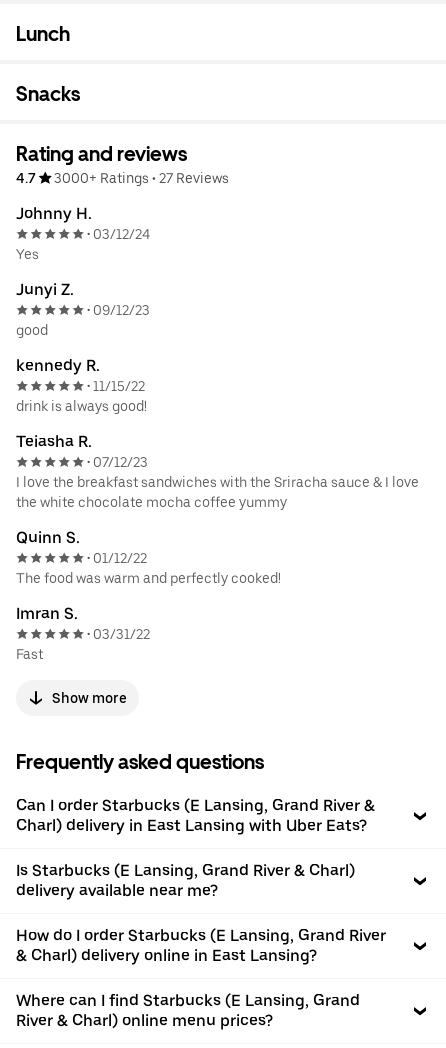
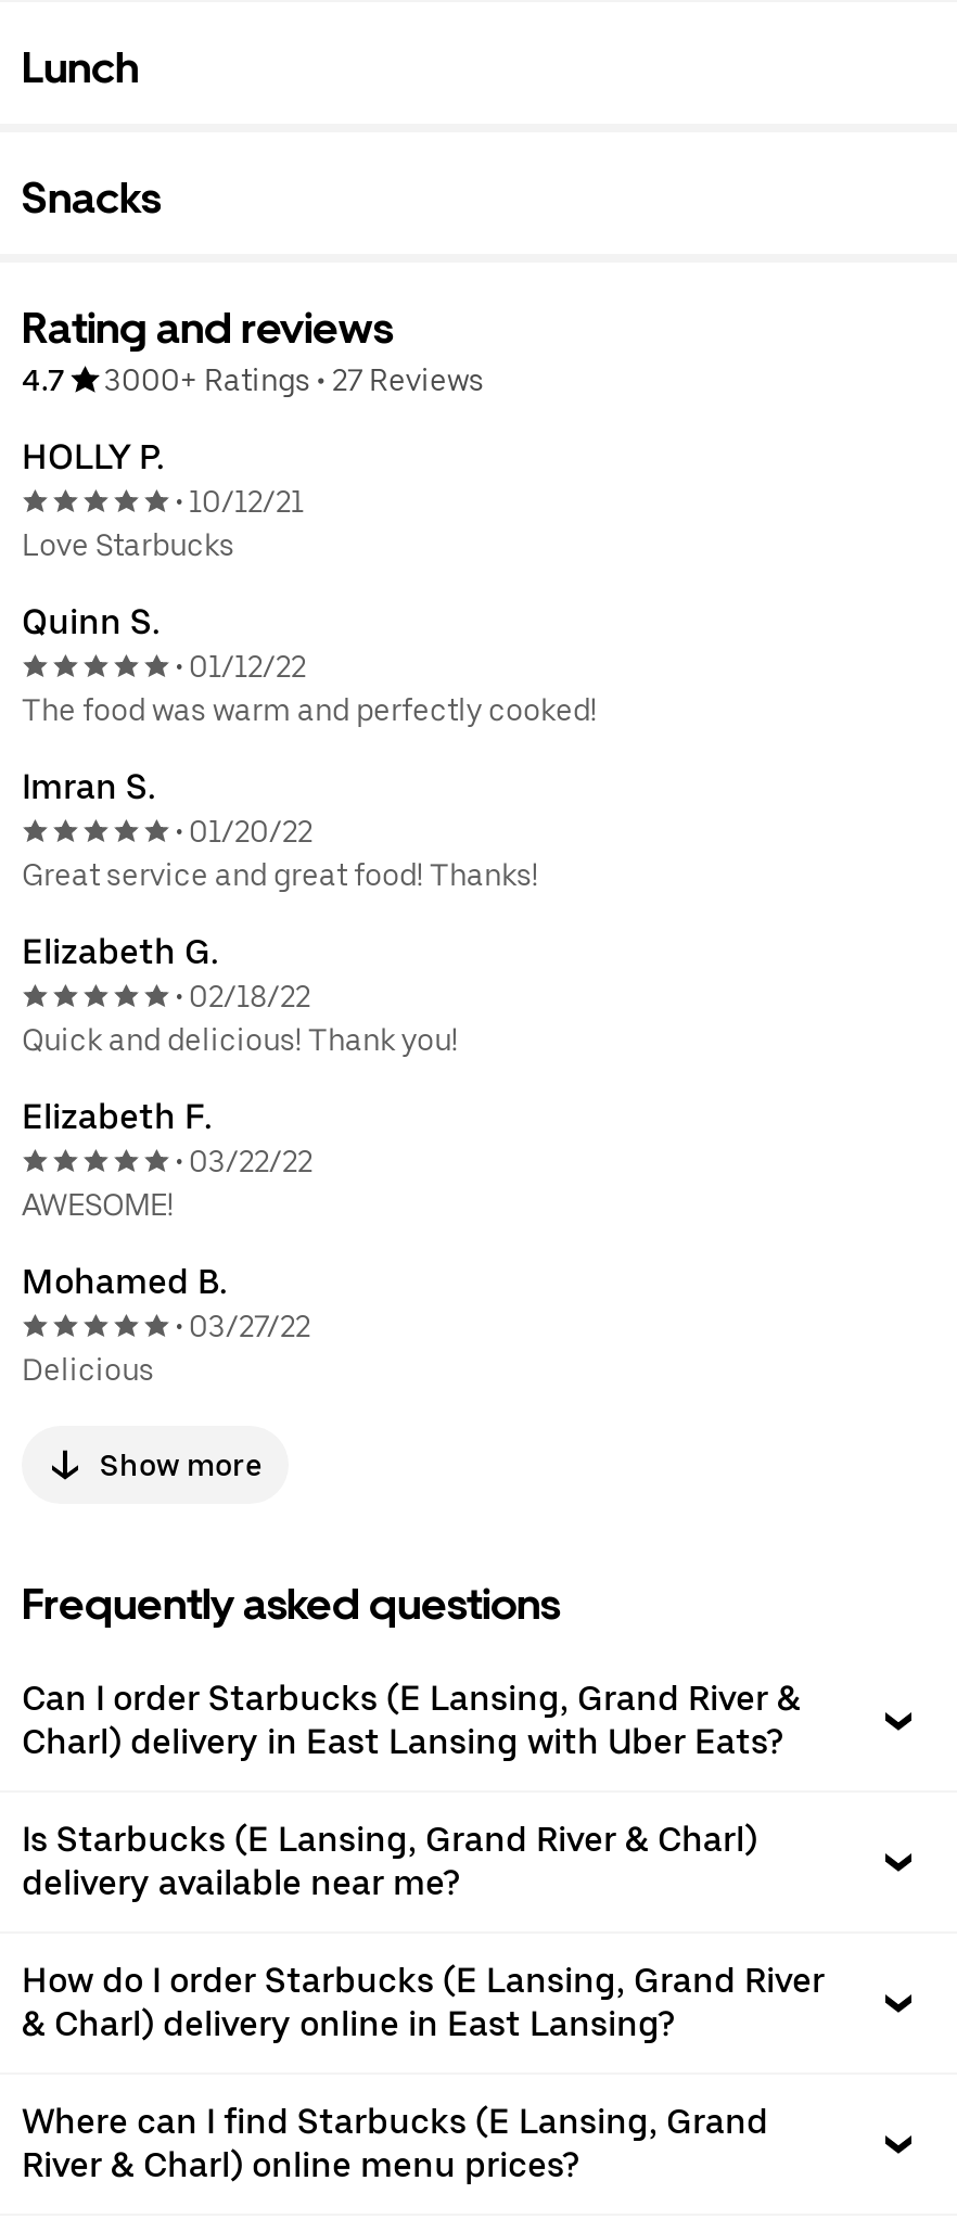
- Johnny H.
- • 03/12/24
- Yes
- Junyi Z.
- • 09/12/23
- good
- kennedy R.
- • 11/15/22
- drink is always good!
- Teiasha R.
- • 07/12/23
- I love the breakfast sandwiches with the Sriracha sauce & I love
- the white chocolate mocha coffee yummy
+ HOLLY P.
+ • 10/12/21
+ Love Starbucks

moved up: Quinn S. | • 01/12/22 | The food was warm and perfectly cooked! | Imran S.

- • 03/31/22
- Fast
+ • 01/20/22
+ Great service and great food! Thanks!
+ Elizabeth G.
+ • 02/18/22
+ Quick and delicious! Thank you!
+ Elizabeth F.
+ • 03/22/22
+ AWESOME!
+ Mohamed B.
+ • 03/27/22
+ Delicious
